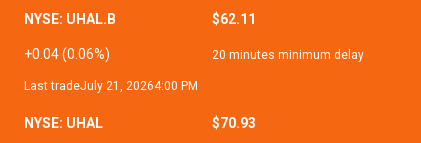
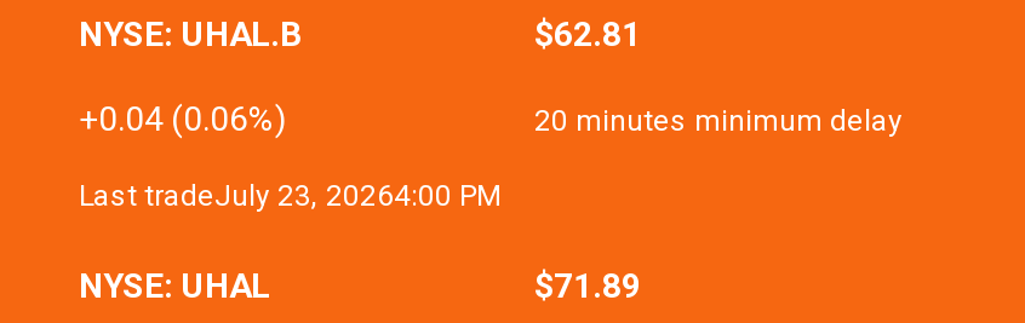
- $62.11
+ $62.81

- Last tradeJuly 21, 20264:00 PM
+ Last tradeJuly 23, 20264:00 PM

- $70.93
+ $71.89
